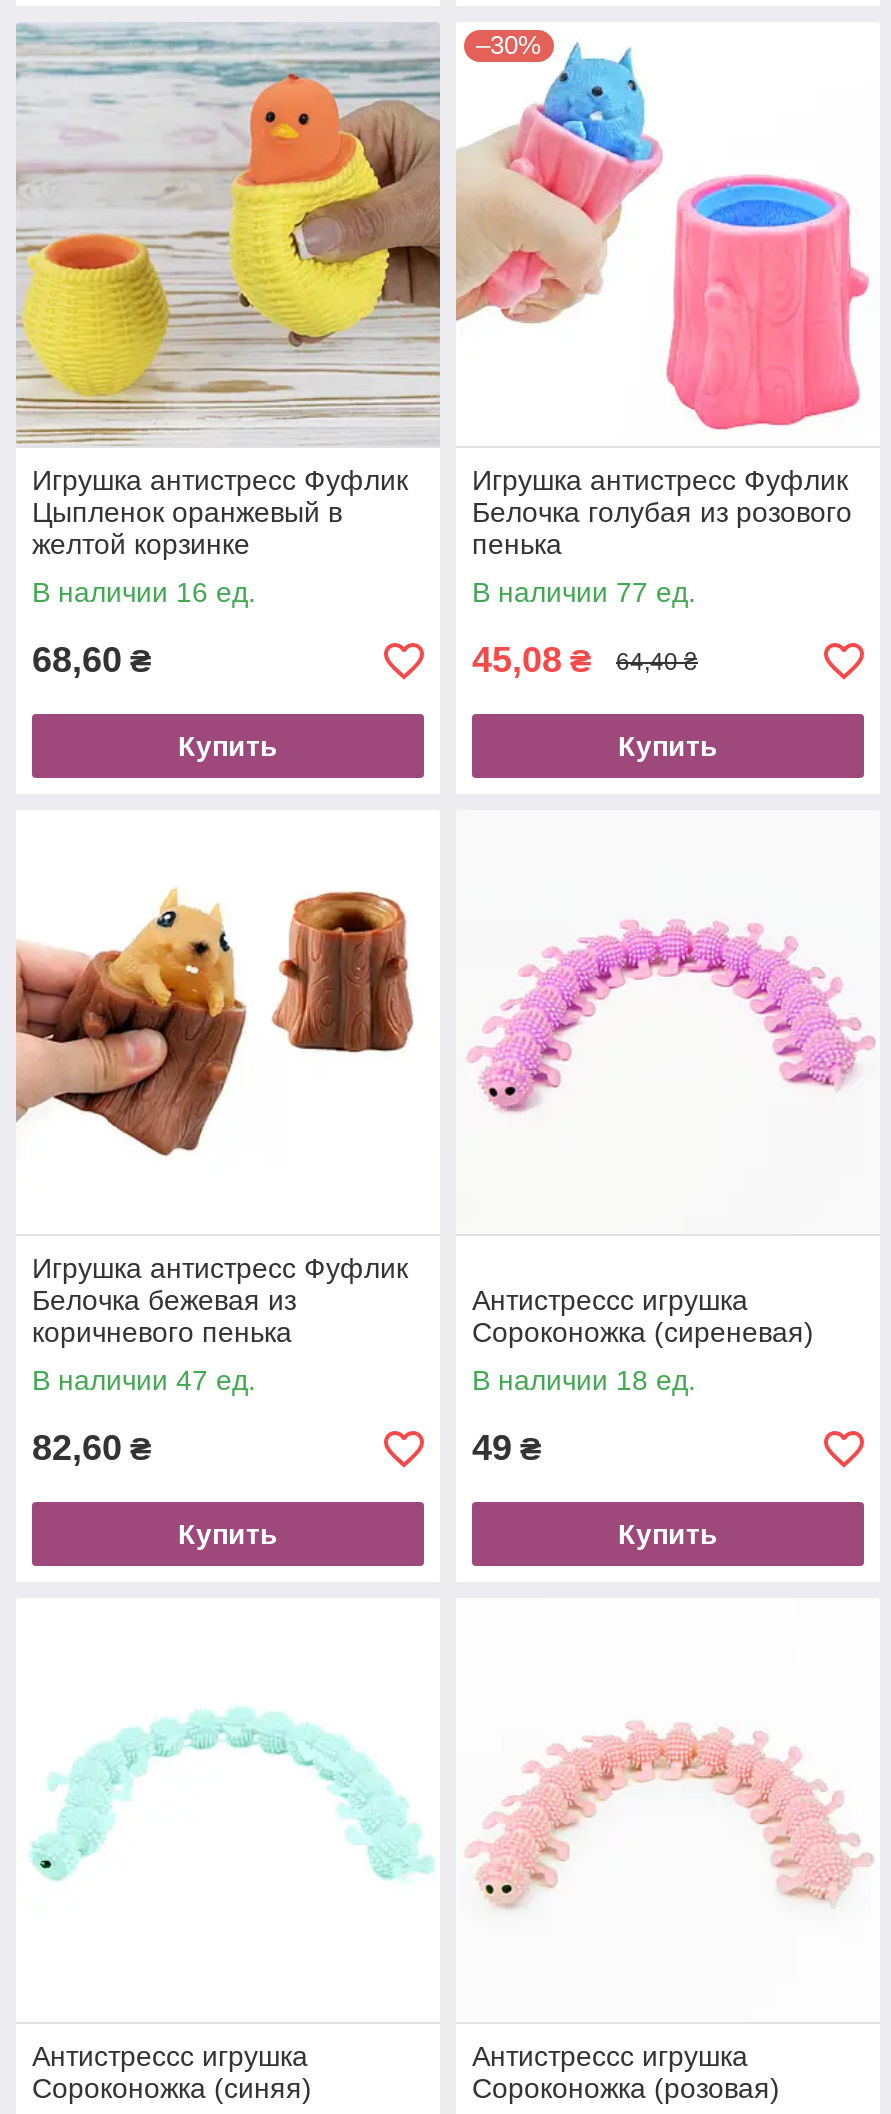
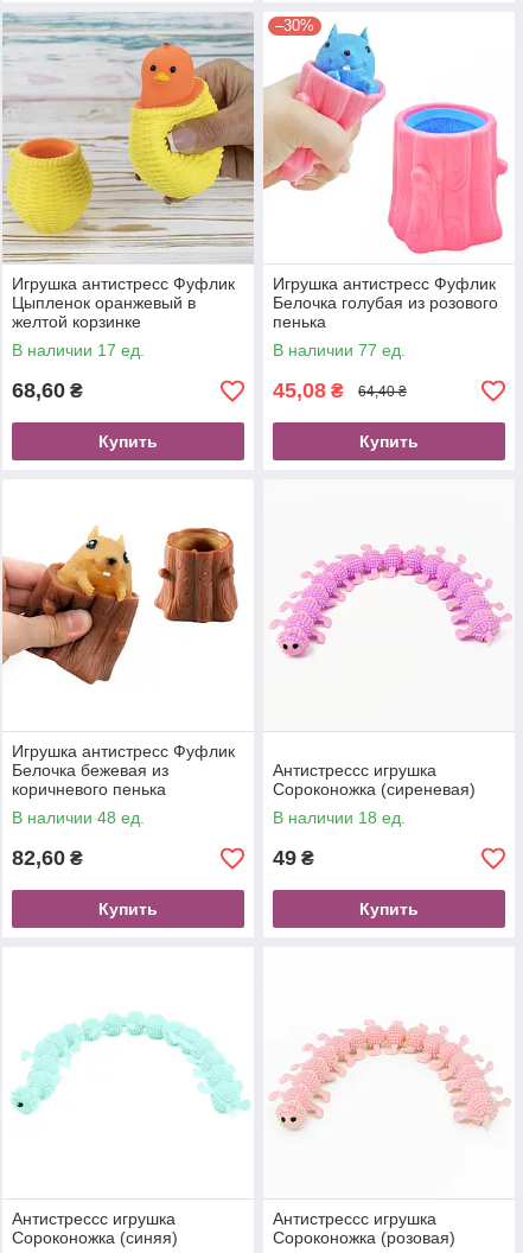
- В наличии 16 ед.
+ В наличии 17 ед.

- В наличии 47 ед.
+ В наличии 48 ед.
